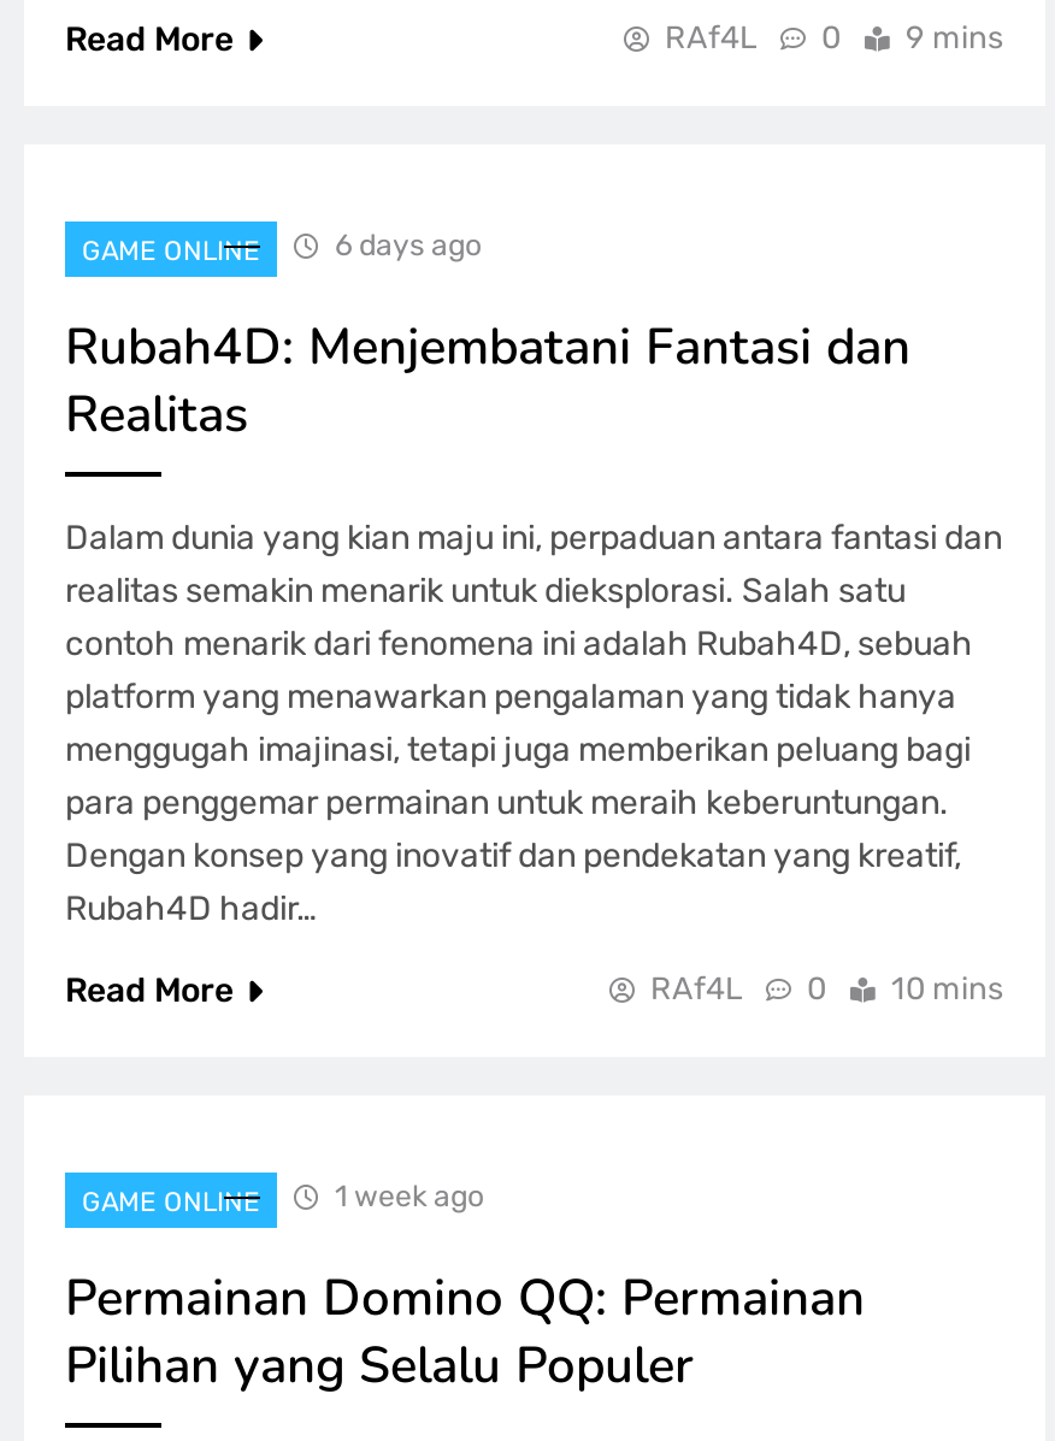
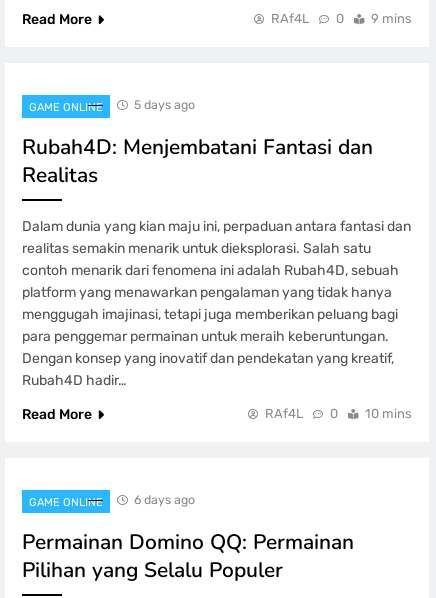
- 6 days ago
+ 5 days ago

- 1 week ago
+ 6 days ago
